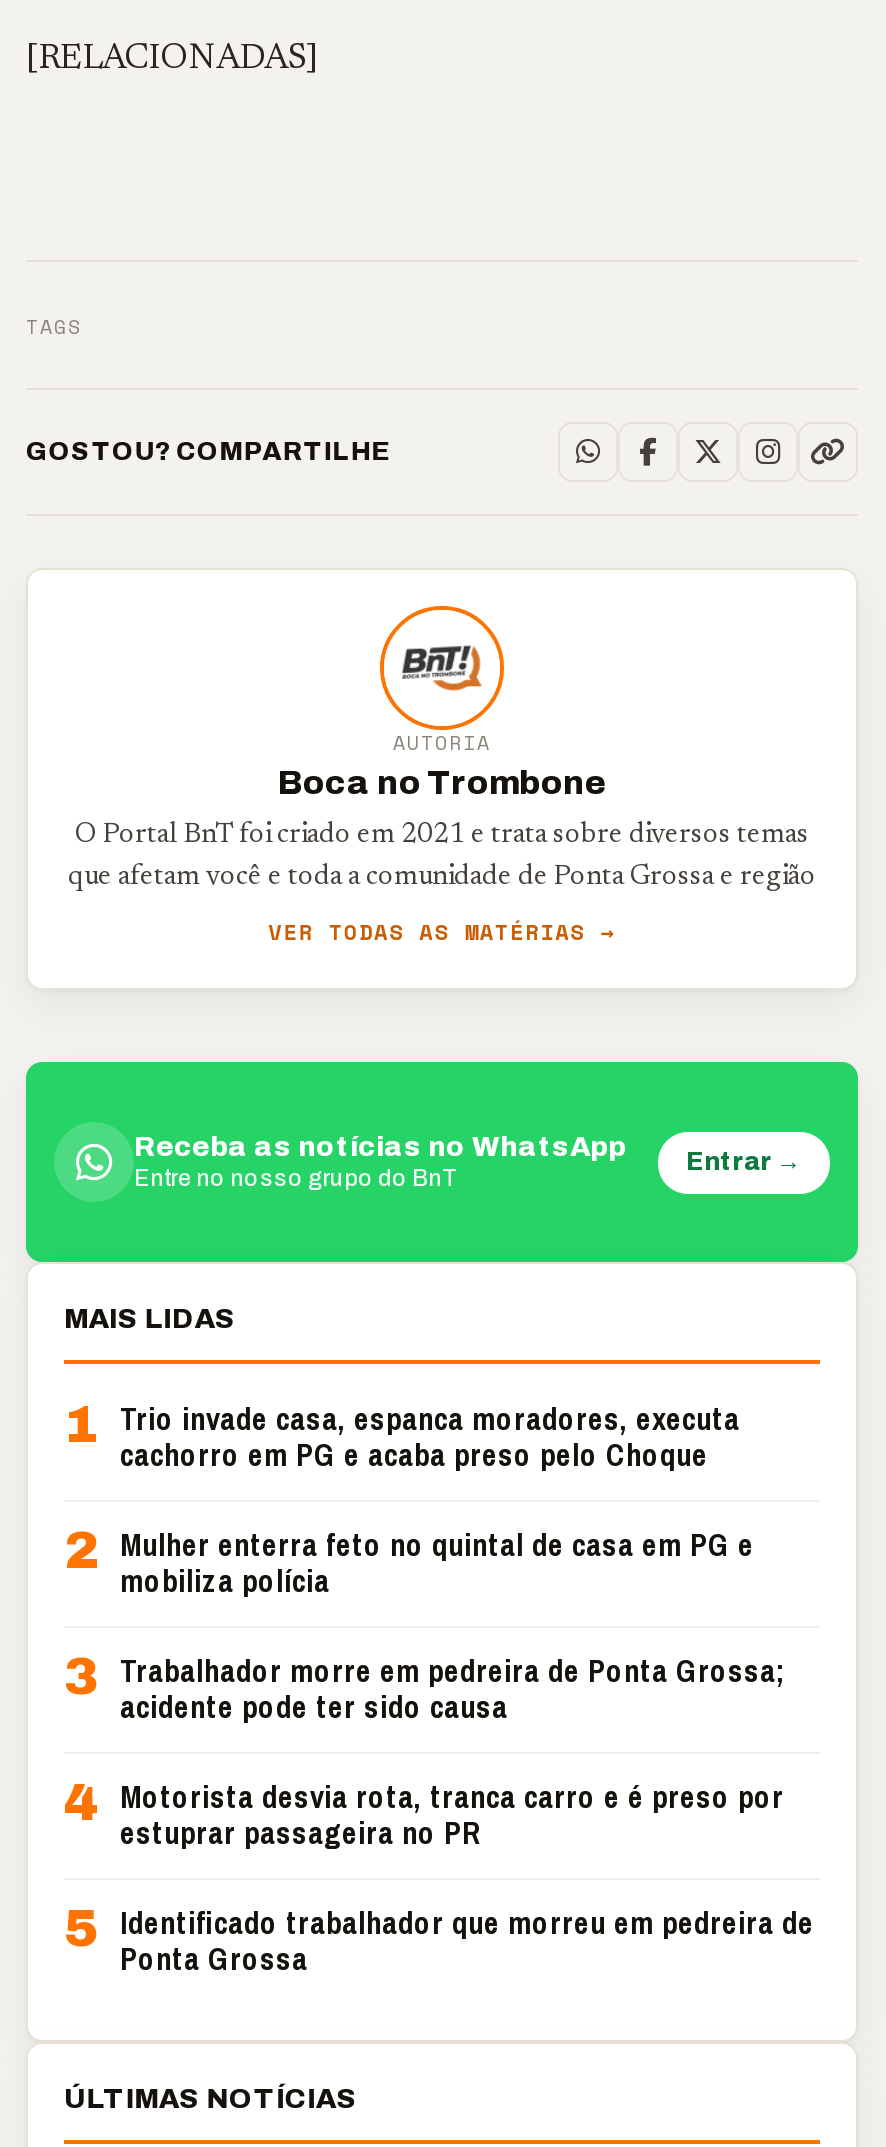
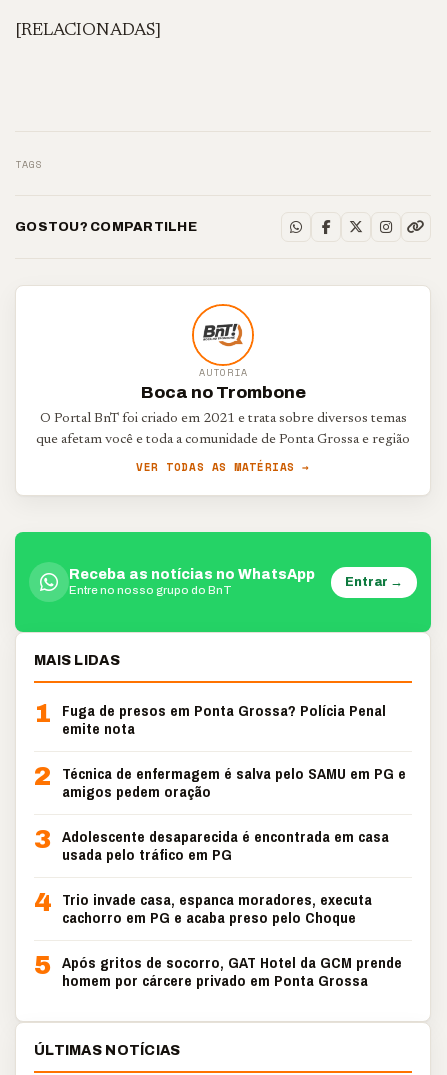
- 1 Trio invade casa, espanca moradores, executa
+ 1 Fuga de presos em Ponta Grossa? Polícia Penal
+ emite nota
+ 2 Técnica de enfermagem é salva pelo SAMU em PG e
+ amigos pedem oração
+ 3 Adolescente desaparecida é encontrada em casa
+ usada pelo tráfico em PG
+ 4 Trio invade casa, espanca moradores, executa

moved down: cachorro em PG e acaba preso pelo Choque

- 2 Mulher enterra feto no quintal de casa em PG e
- mobiliza polícia
- 3 Trabalhador morre em pedreira de Ponta Grossa;
- acidente pode ter sido causa
- 4 Motorista desvia rota, tranca carro e é preso por
- estuprar passageira no PR
- 5 Identificado trabalhador que morreu em pedreira de
- Ponta Grossa
+ 5 Após gritos de socorro, GAT Hotel da GCM prende
+ homem por cárcere privado em Ponta Grossa
